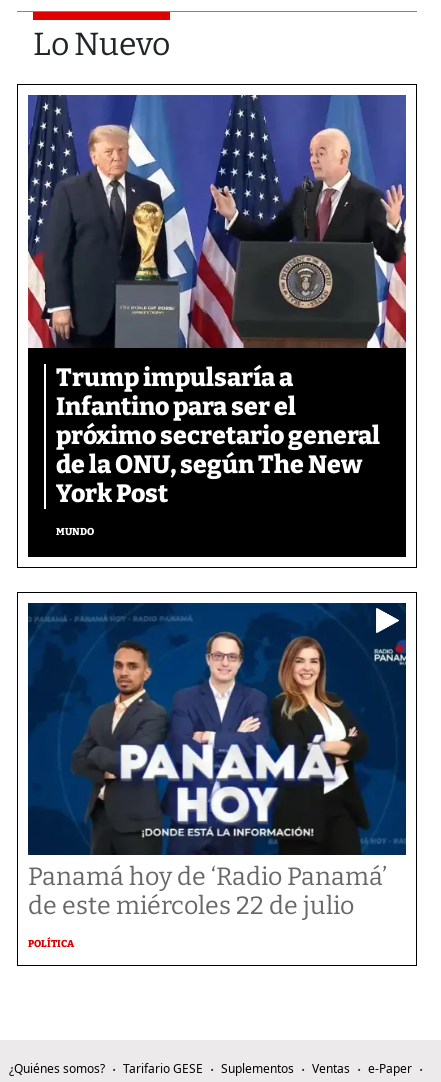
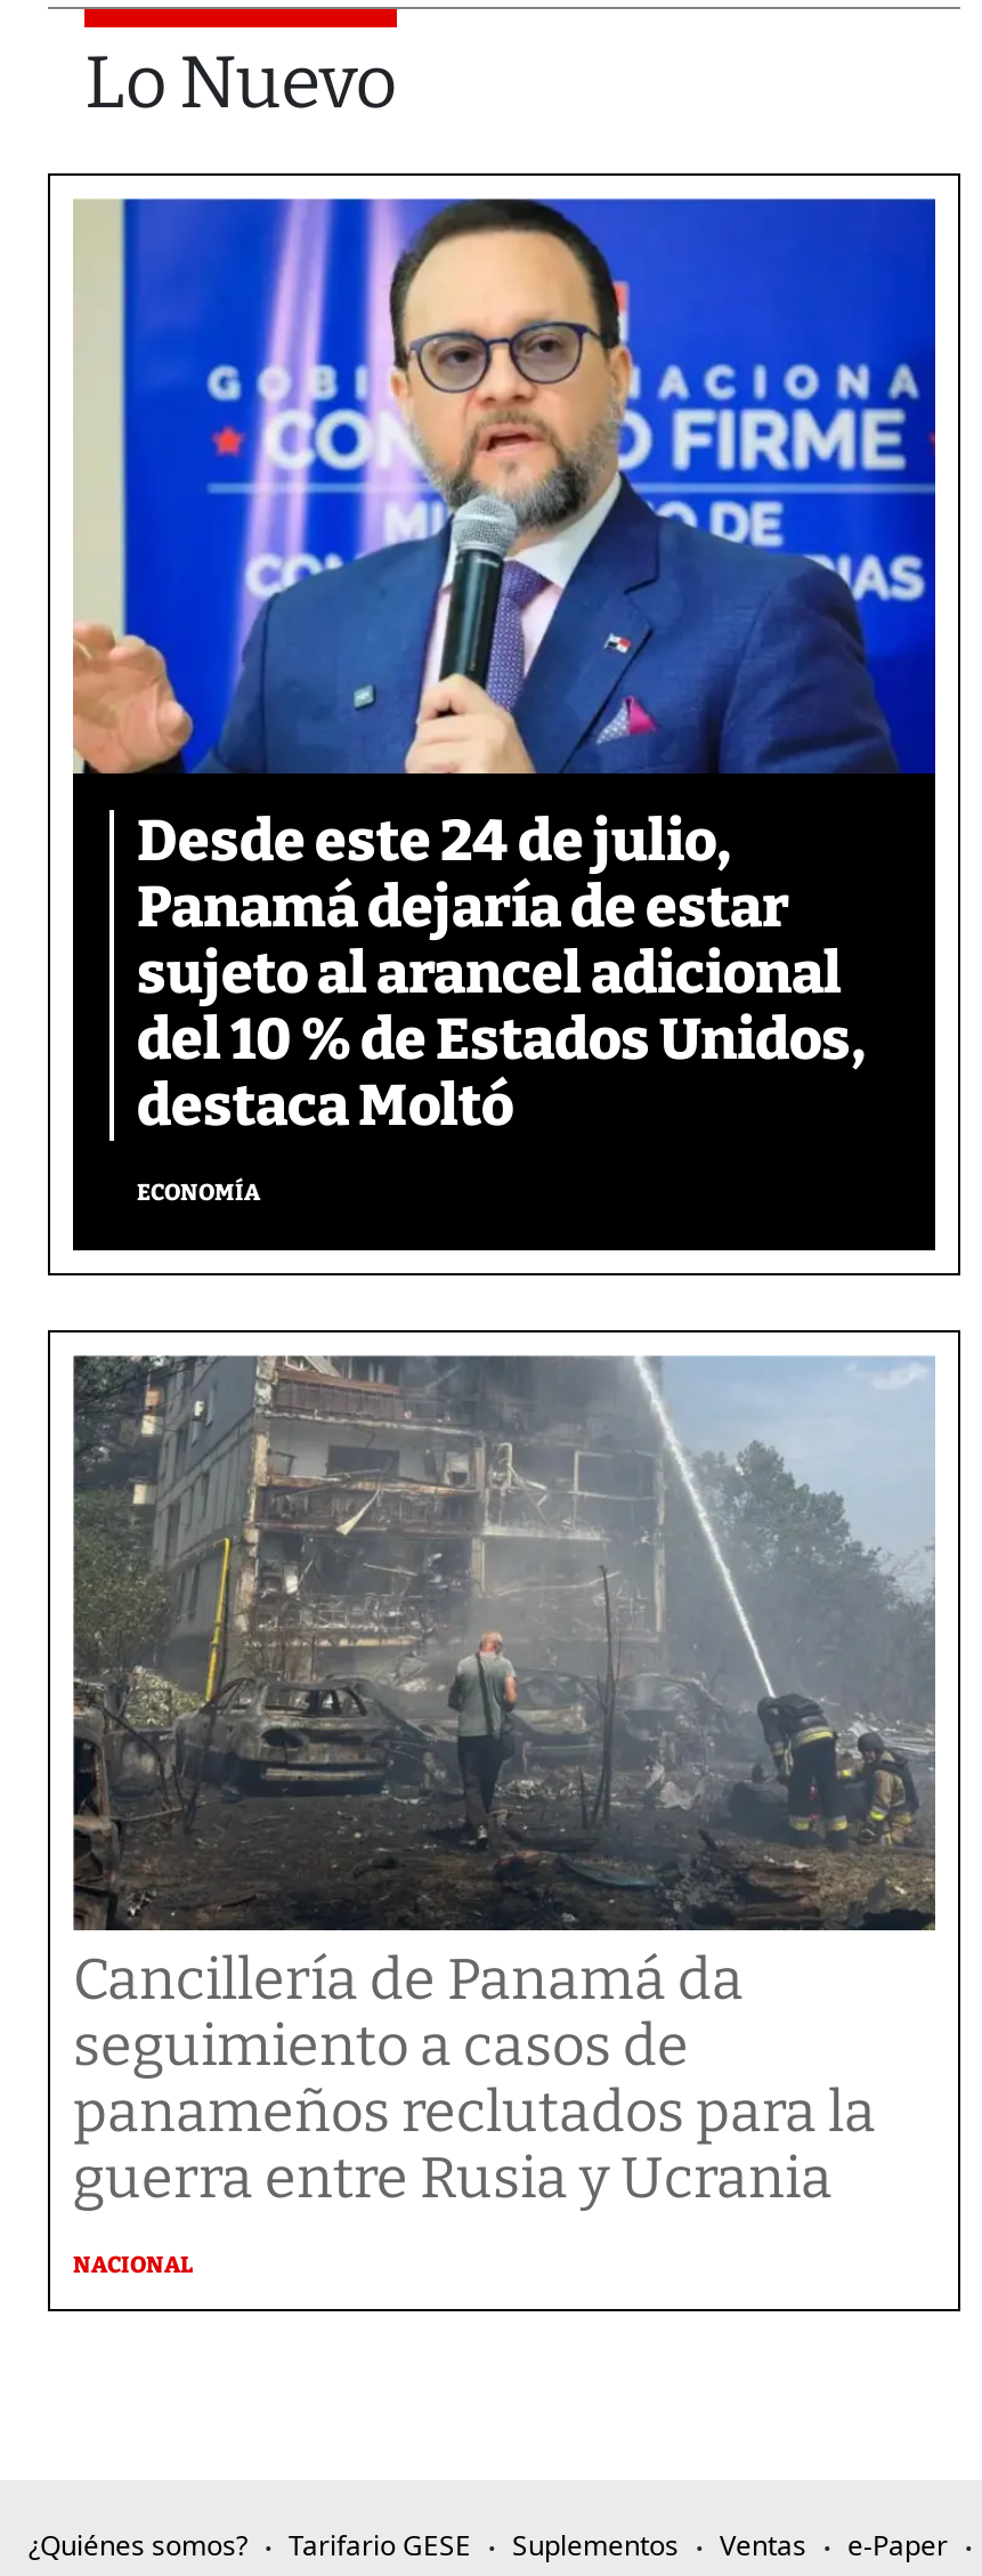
- [image]
- Trump impulsaría a
- Infantino para ser el
- próximo secretario general
- de la ONU, según The New
- York Post
+ [image]
+ Desde este 24 de julio,
+ Panamá dejaría de estar
+ sujeto al arancel adicional
+ del 10 % de Estados Unidos,
+ destaca Moltó

- MUNDO
+ ECONOMÍA

- [image]
- Panamá hoy de ‘Radio Panamá’
- de este miércoles 22 de julio
+ [image]
+ Cancillería de Panamá da
+ seguimiento a casos de
+ panameños reclutados para la
+ guerra entre Rusia y Ucrania

- POLÍTICA
+ NACIONAL
